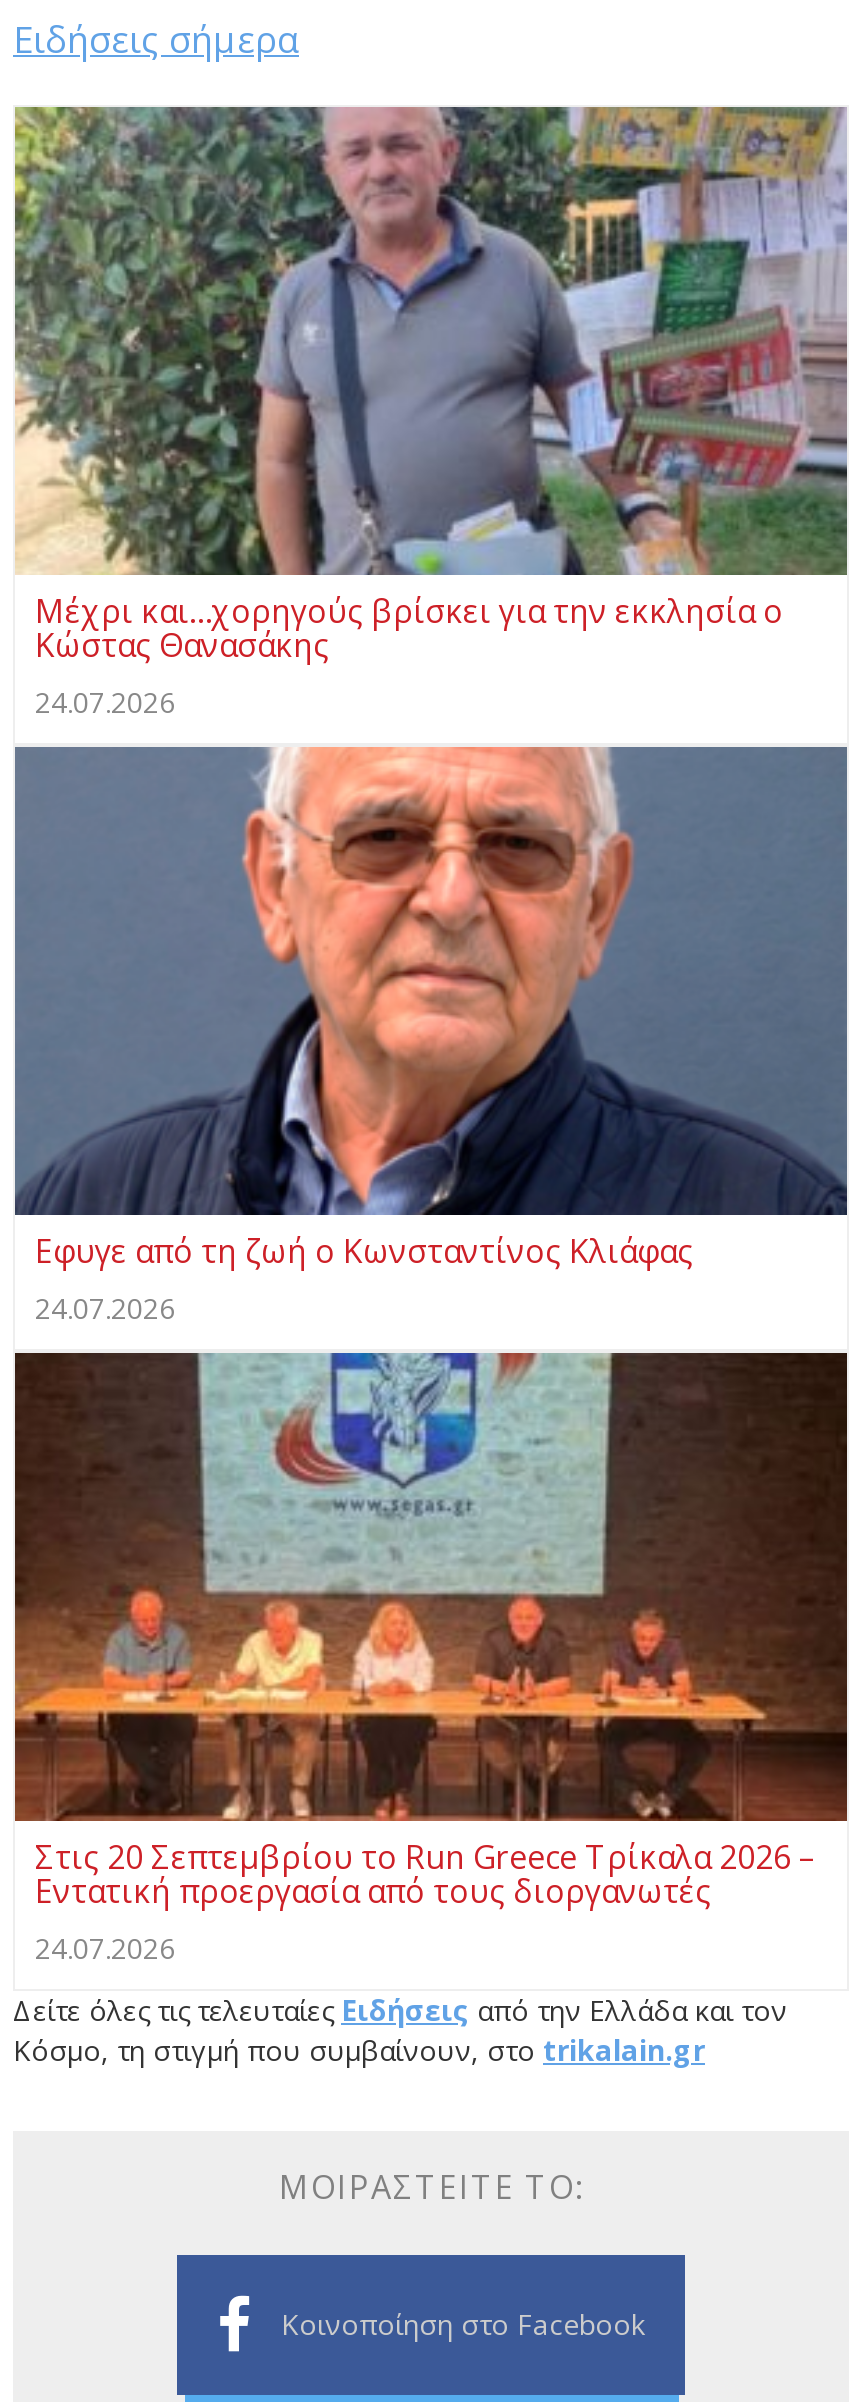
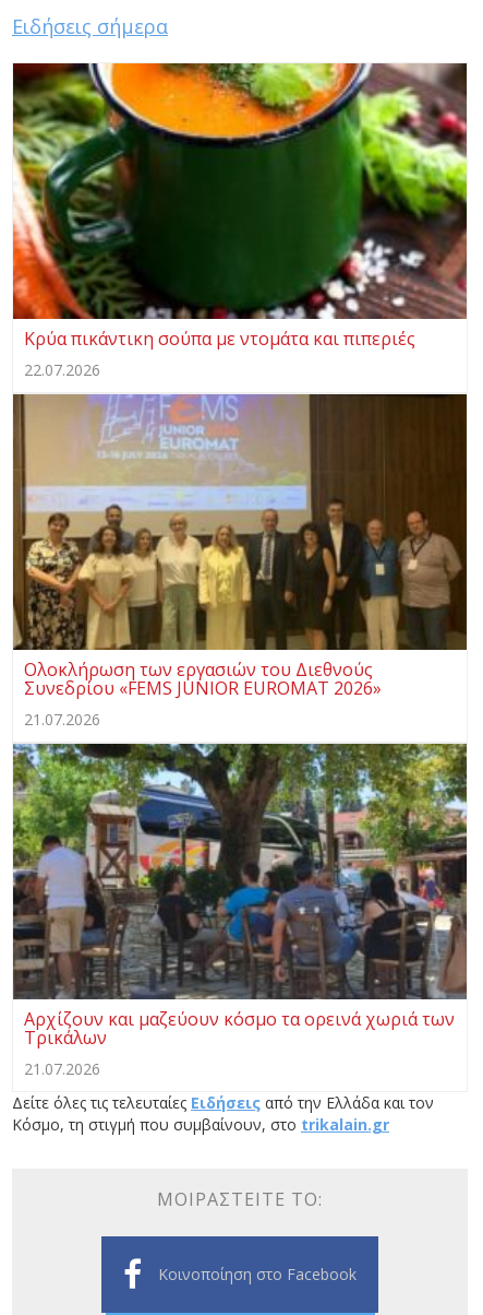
- [image]
- Μέχρι και…χορηγούς βρίσκει για την εκκλησία ο
- Κώστας Θανασάκης
- 24.07.2026
+ [image]
+ Κρύα πικάντικη σούπα με ντομάτα και πιπεριές
+ 22.07.2026

- [image]
- Eφυγε από τη ζωή ο Κωνσταντίνος Κλιάφας
- 24.07.2026
+ [image]
+ Ολοκλήρωση των εργασιών του Διεθνούς
+ Συνεδρίου «FEMS JUNIOR EUROMAT 2026»
+ 21.07.2026

- [image]
- Στις 20 Σεπτεμβρίου το Run Greece Τρίκαλα 2026 –
- Εντατική προεργασία από τους διοργανωτές
- 24.07.2026
+ [image]
+ Αρχίζουν και μαζεύουν κόσμο τα ορεινά χωριά των
+ Τρικάλων
+ 21.07.2026
